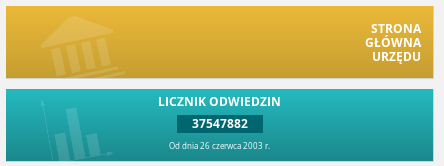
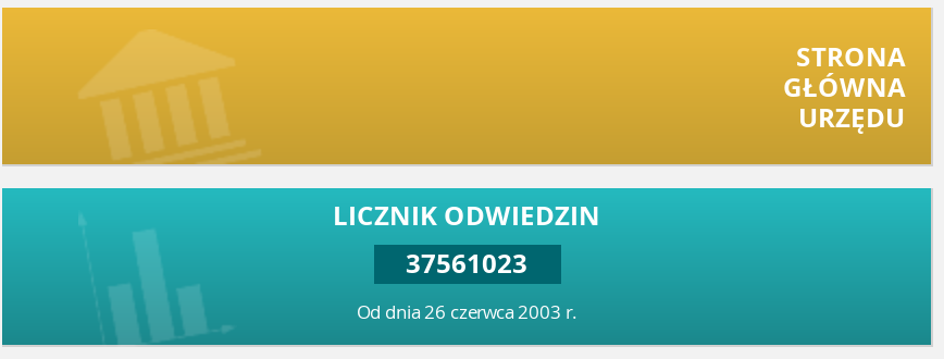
- 37547882
+ 37561023
